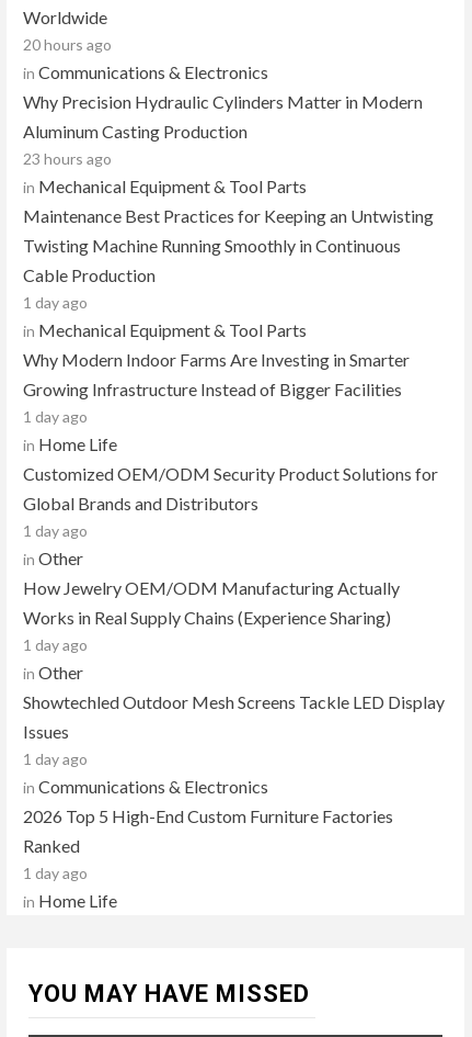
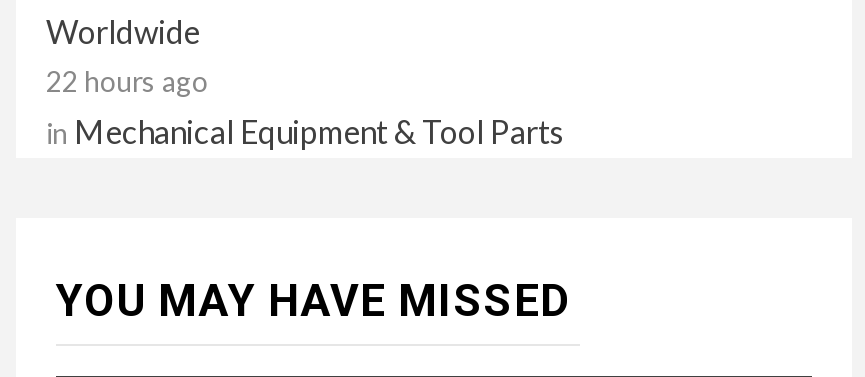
- 20 hours ago
- in Communications & Electronics
- Why Precision Hydraulic Cylinders Matter in Modern
- Aluminum Casting Production
- 23 hours ago
+ 22 hours ago

- Maintenance Best Practices for Keeping an Untwisting
- Twisting Machine Running Smoothly in Continuous
- Cable Production
- 1 day ago
- in Mechanical Equipment & Tool Parts
- Why Modern Indoor Farms Are Investing in Smarter
- Growing Infrastructure Instead of Bigger Facilities
- 1 day ago
- in Home Life
- Customized OEM/ODM Security Product Solutions for
- Global Brands and Distributors
- 1 day ago
- in Other
- How Jewelry OEM/ODM Manufacturing Actually
- Works in Real Supply Chains (Experience Sharing)
- 1 day ago
- in Other
- Showtechled Outdoor Mesh Screens Tackle LED Display
- Issues
- 1 day ago
- in Communications & Electronics
- 2026 Top 5 High-End Custom Furniture Factories
- Ranked
- 1 day ago
- in Home Life
